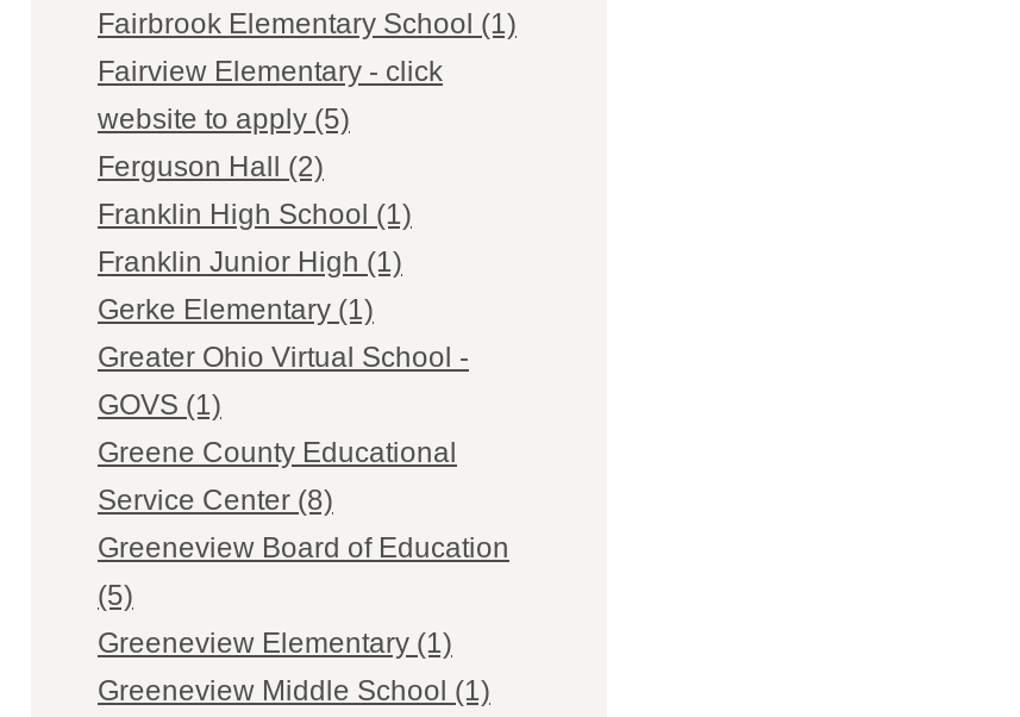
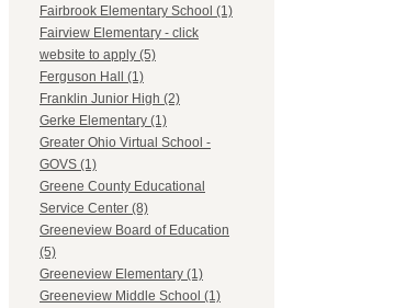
- Ferguson Hall (2)
- Franklin High School (1)
- Franklin Junior High (1)
+ Ferguson Hall (1)
+ Franklin Junior High (2)
